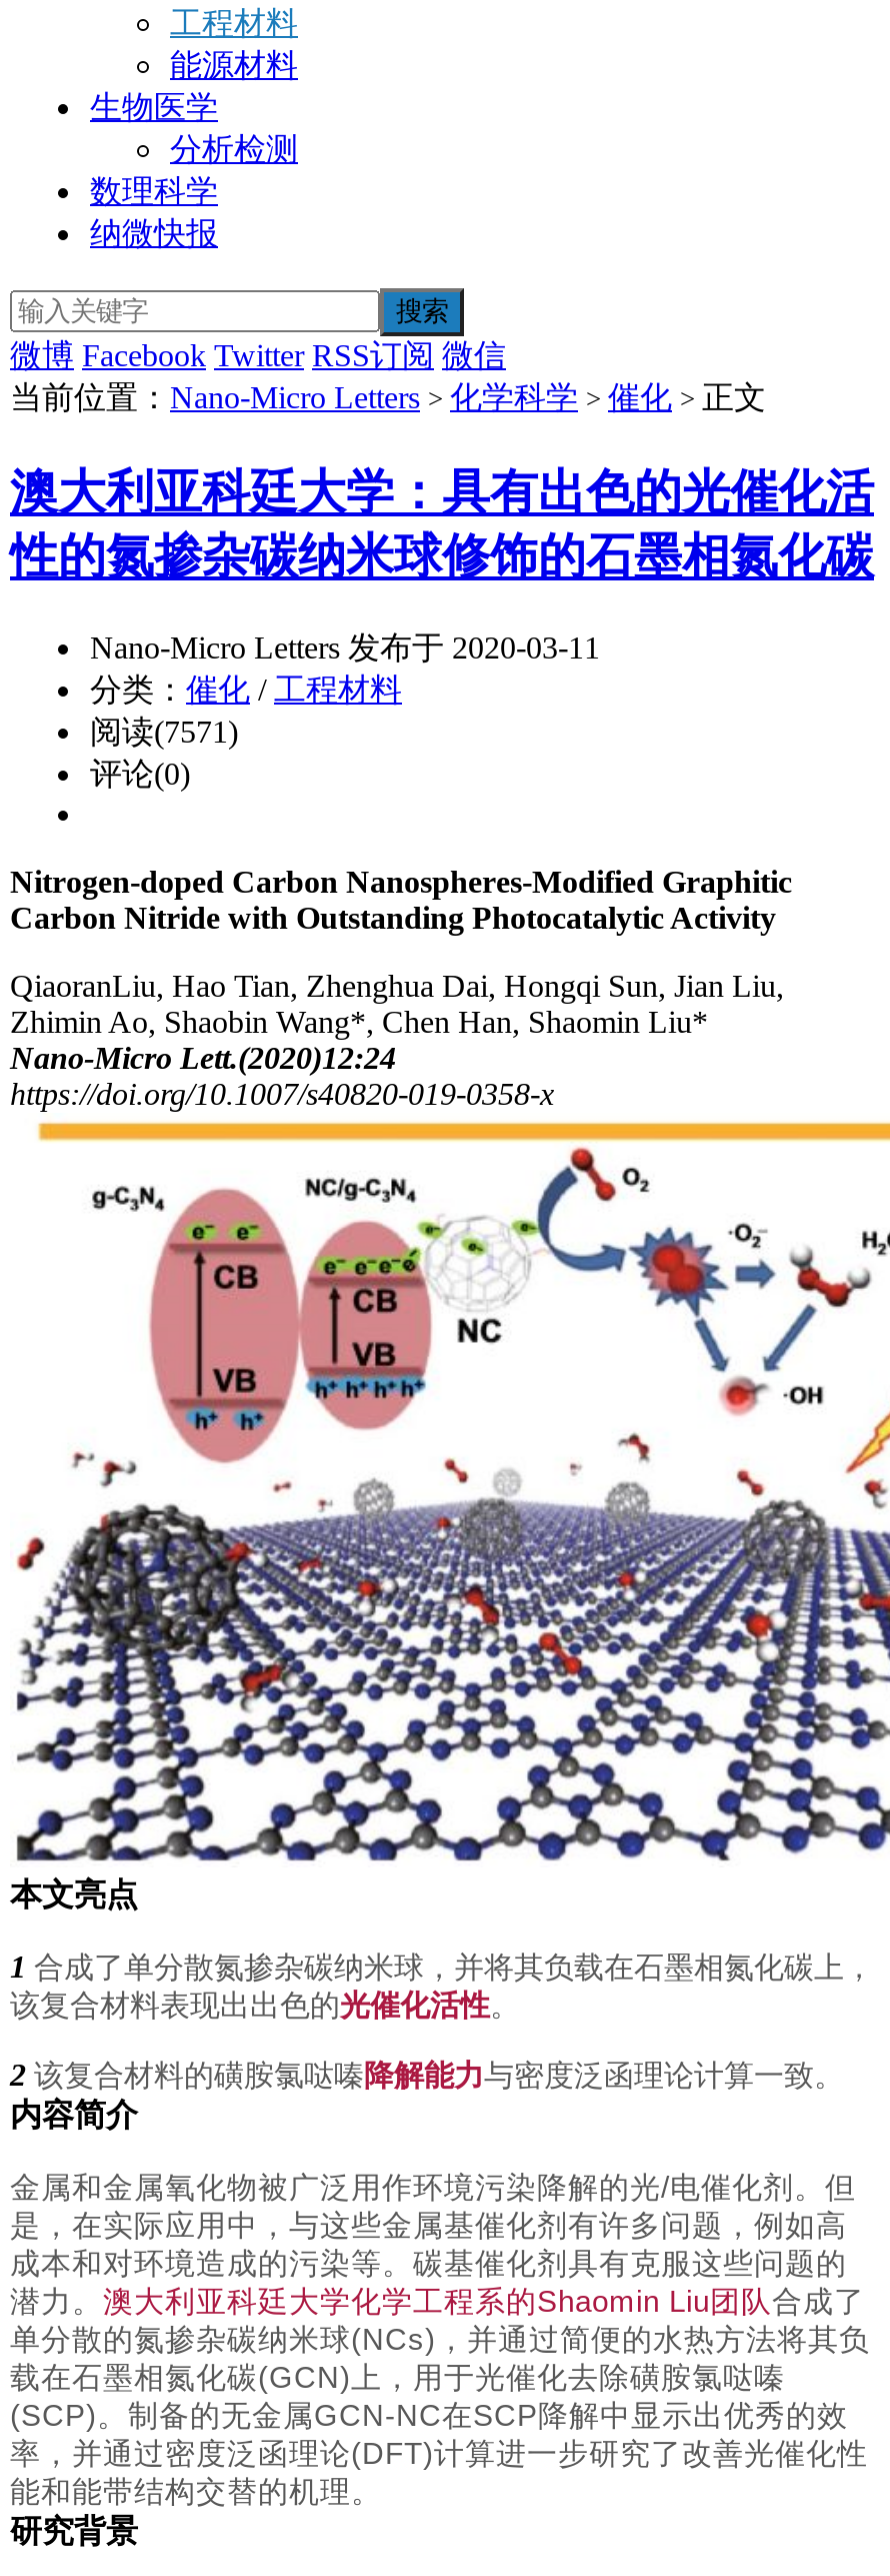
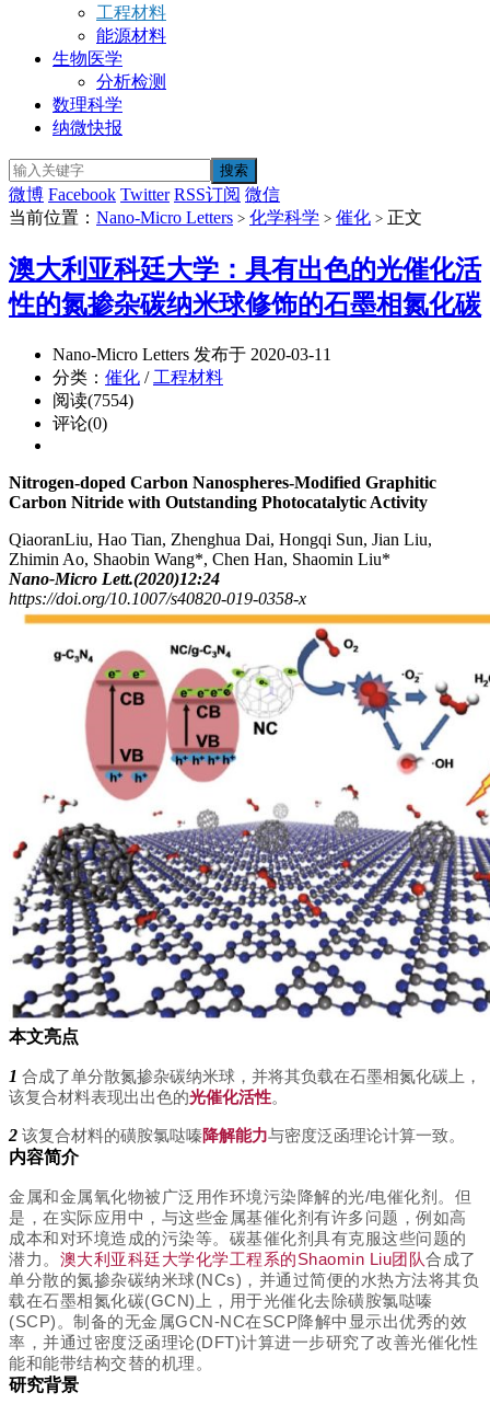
- 阅读(7571)
+ 阅读(7554)
